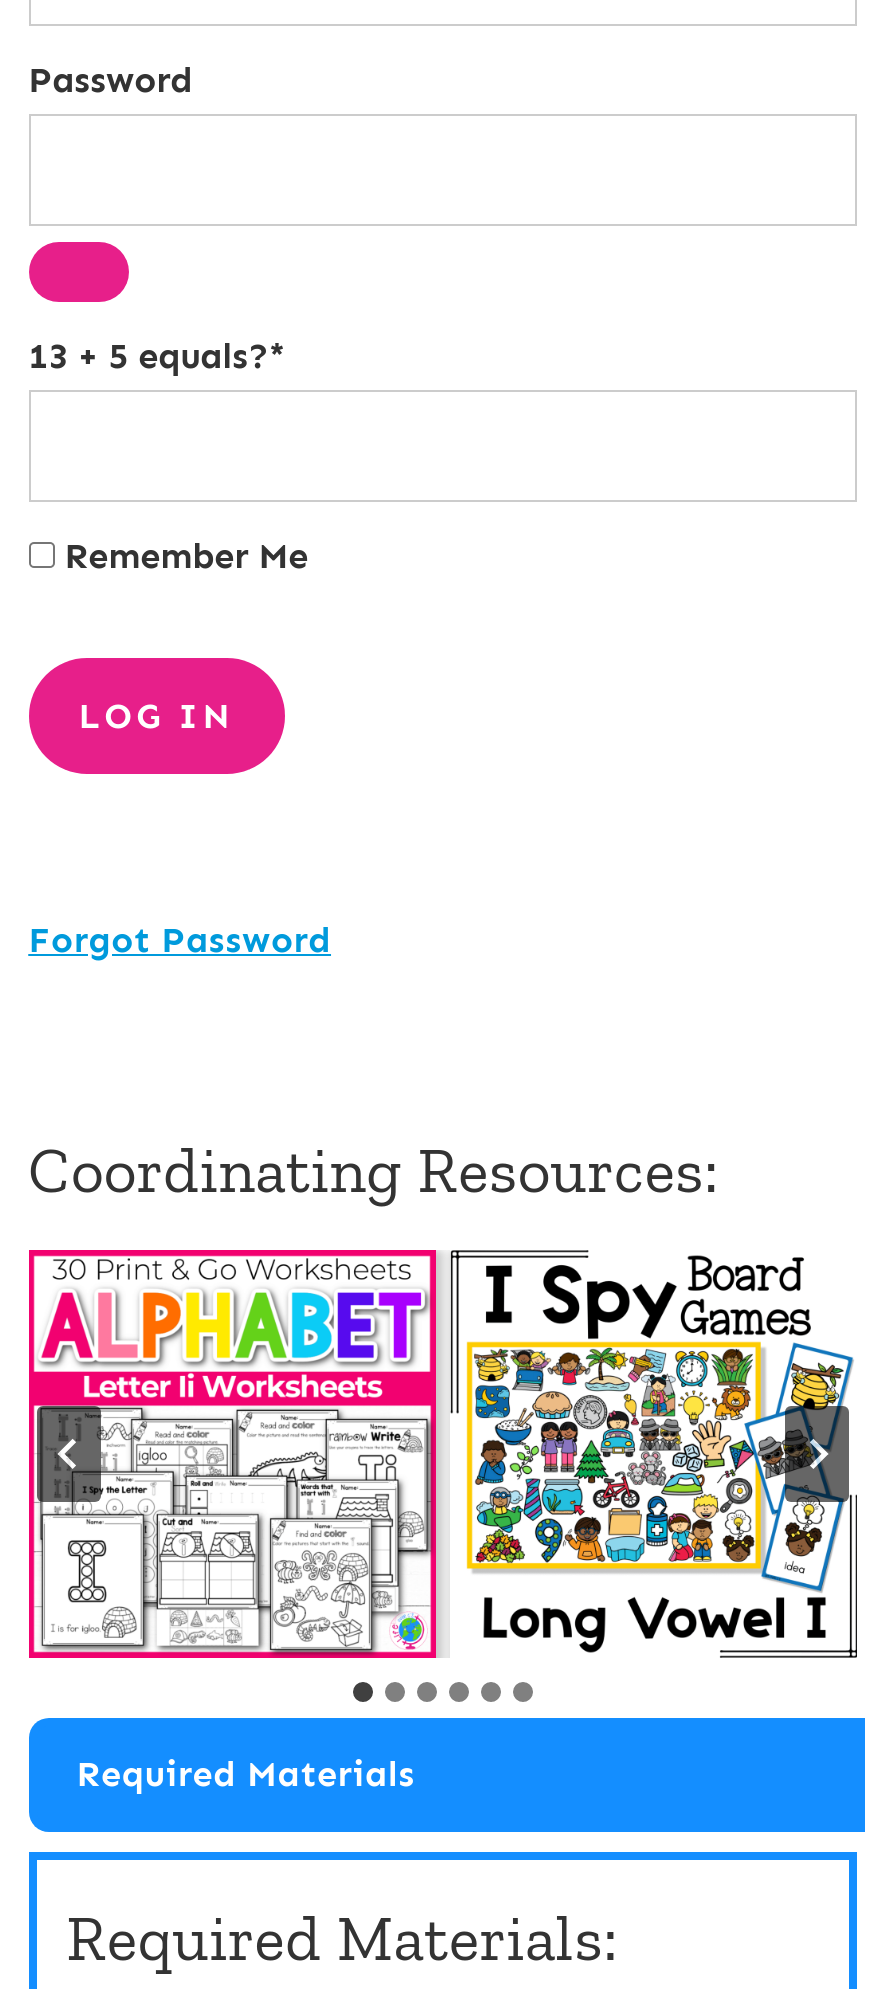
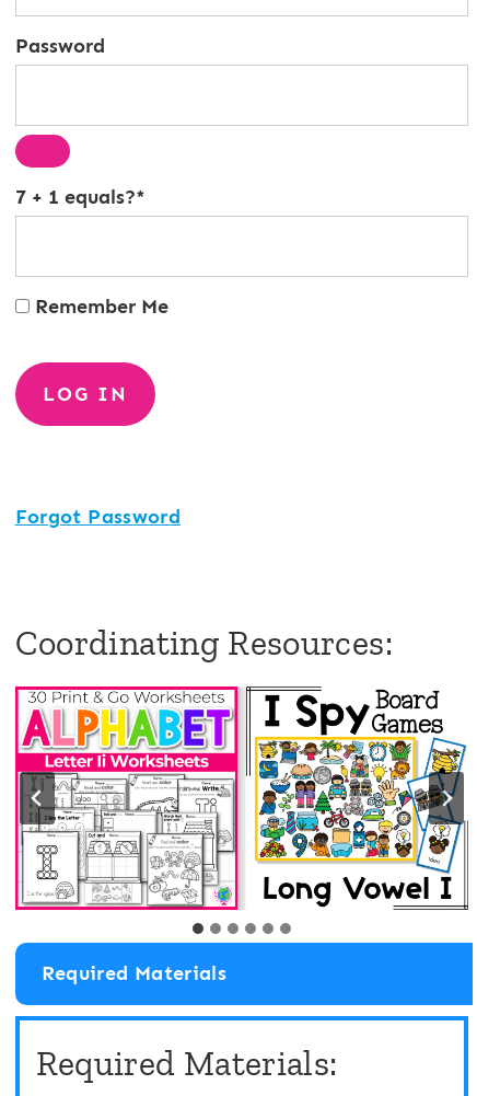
- 13 + 5 equals?*
+ 7 + 1 equals?*
